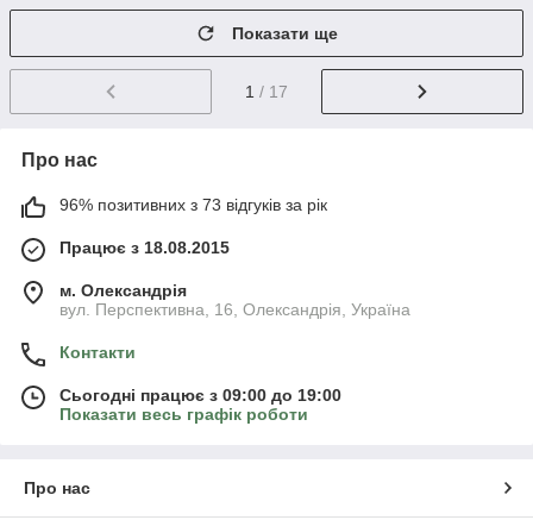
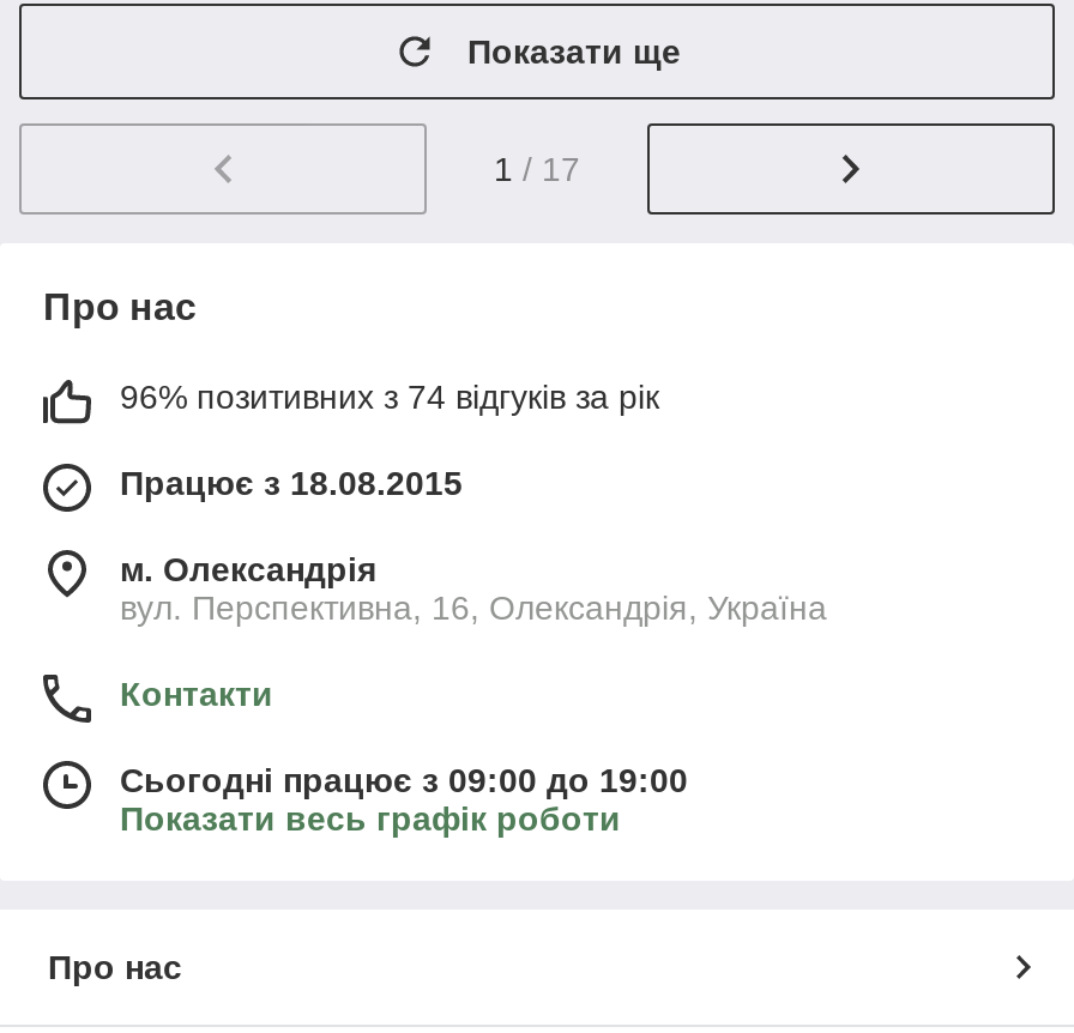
- 96% позитивних з 73 відгуків за рік
+ 96% позитивних з 74 відгуків за рік
